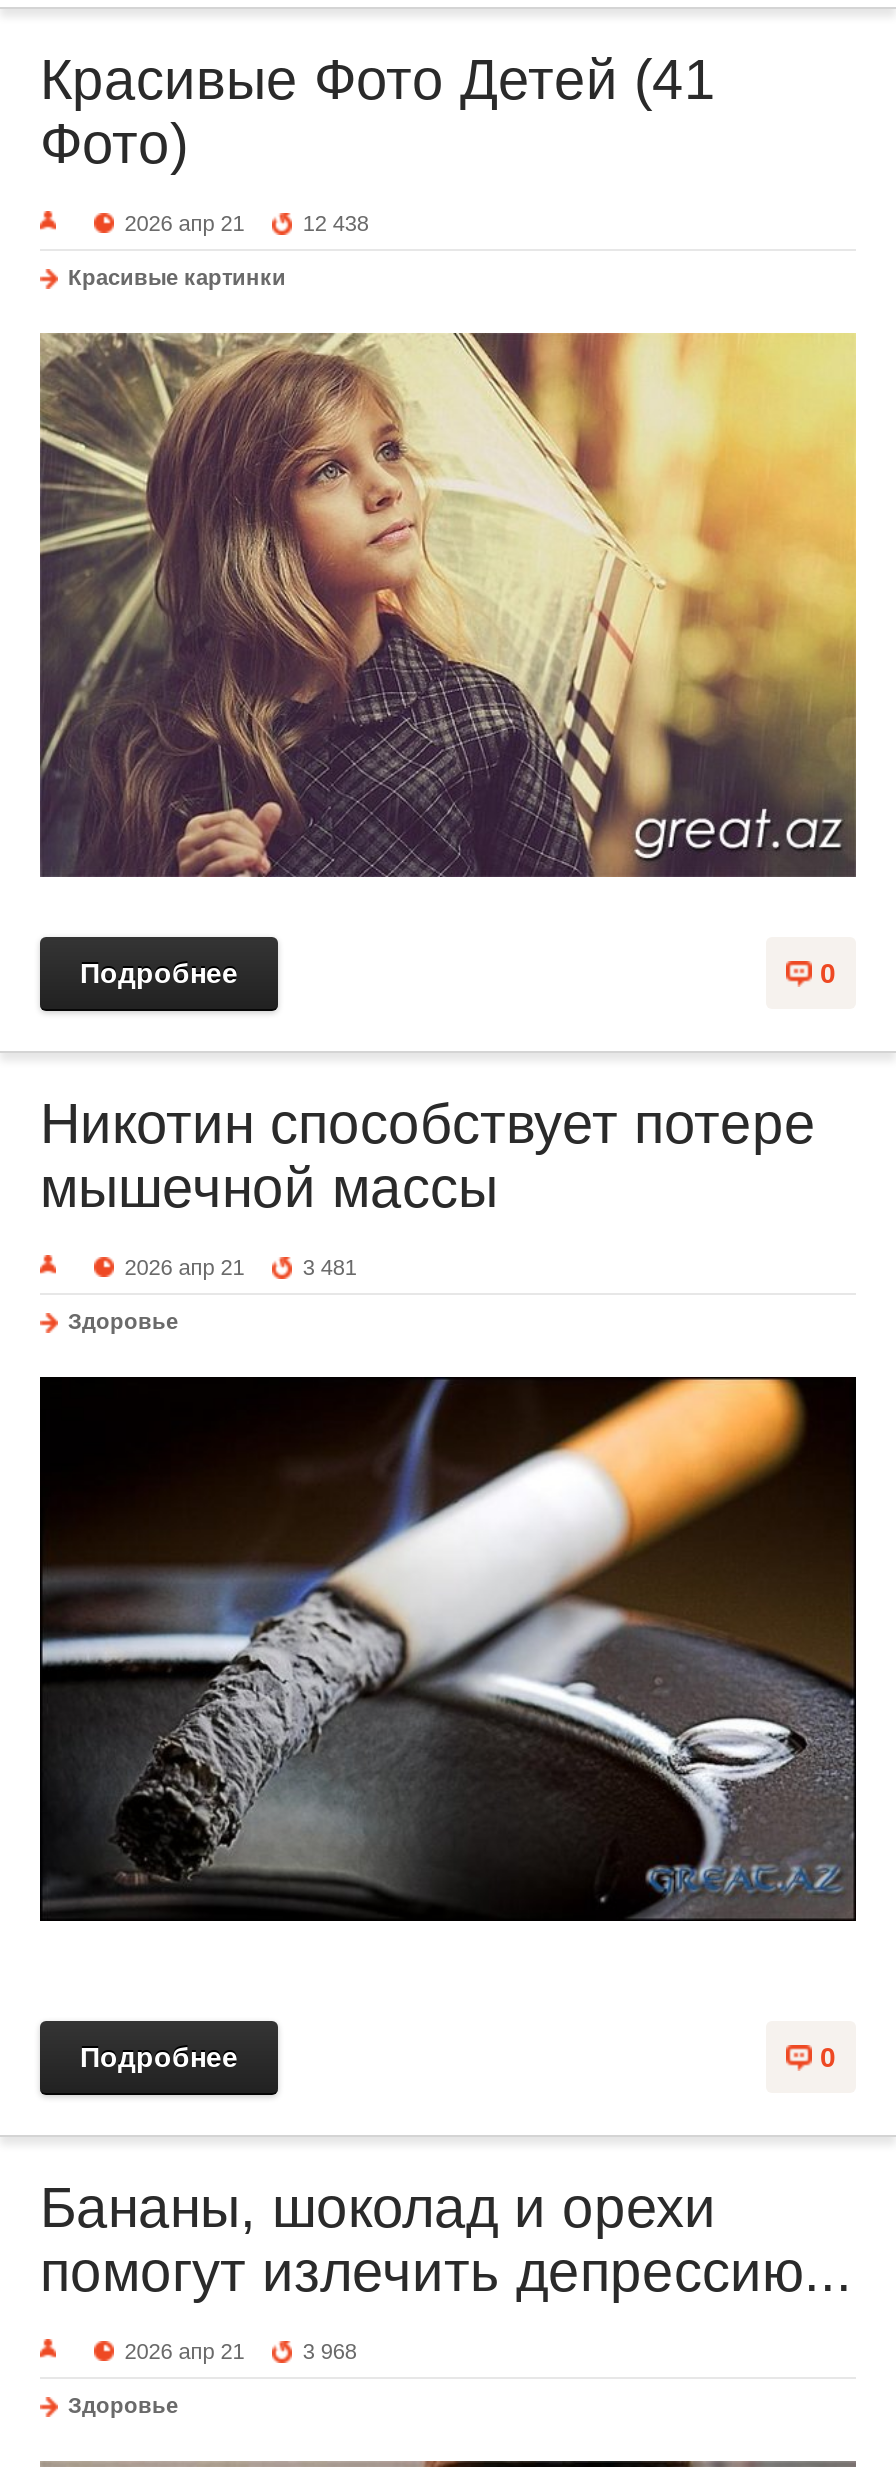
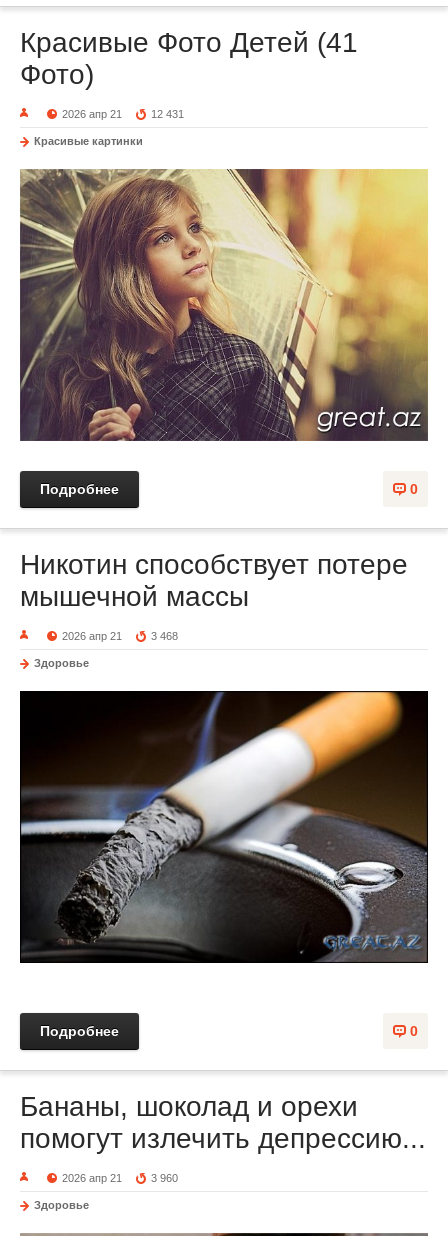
- 12 438
+ 12 431

- 3 481
+ 3 468

- 3 968
+ 3 960
